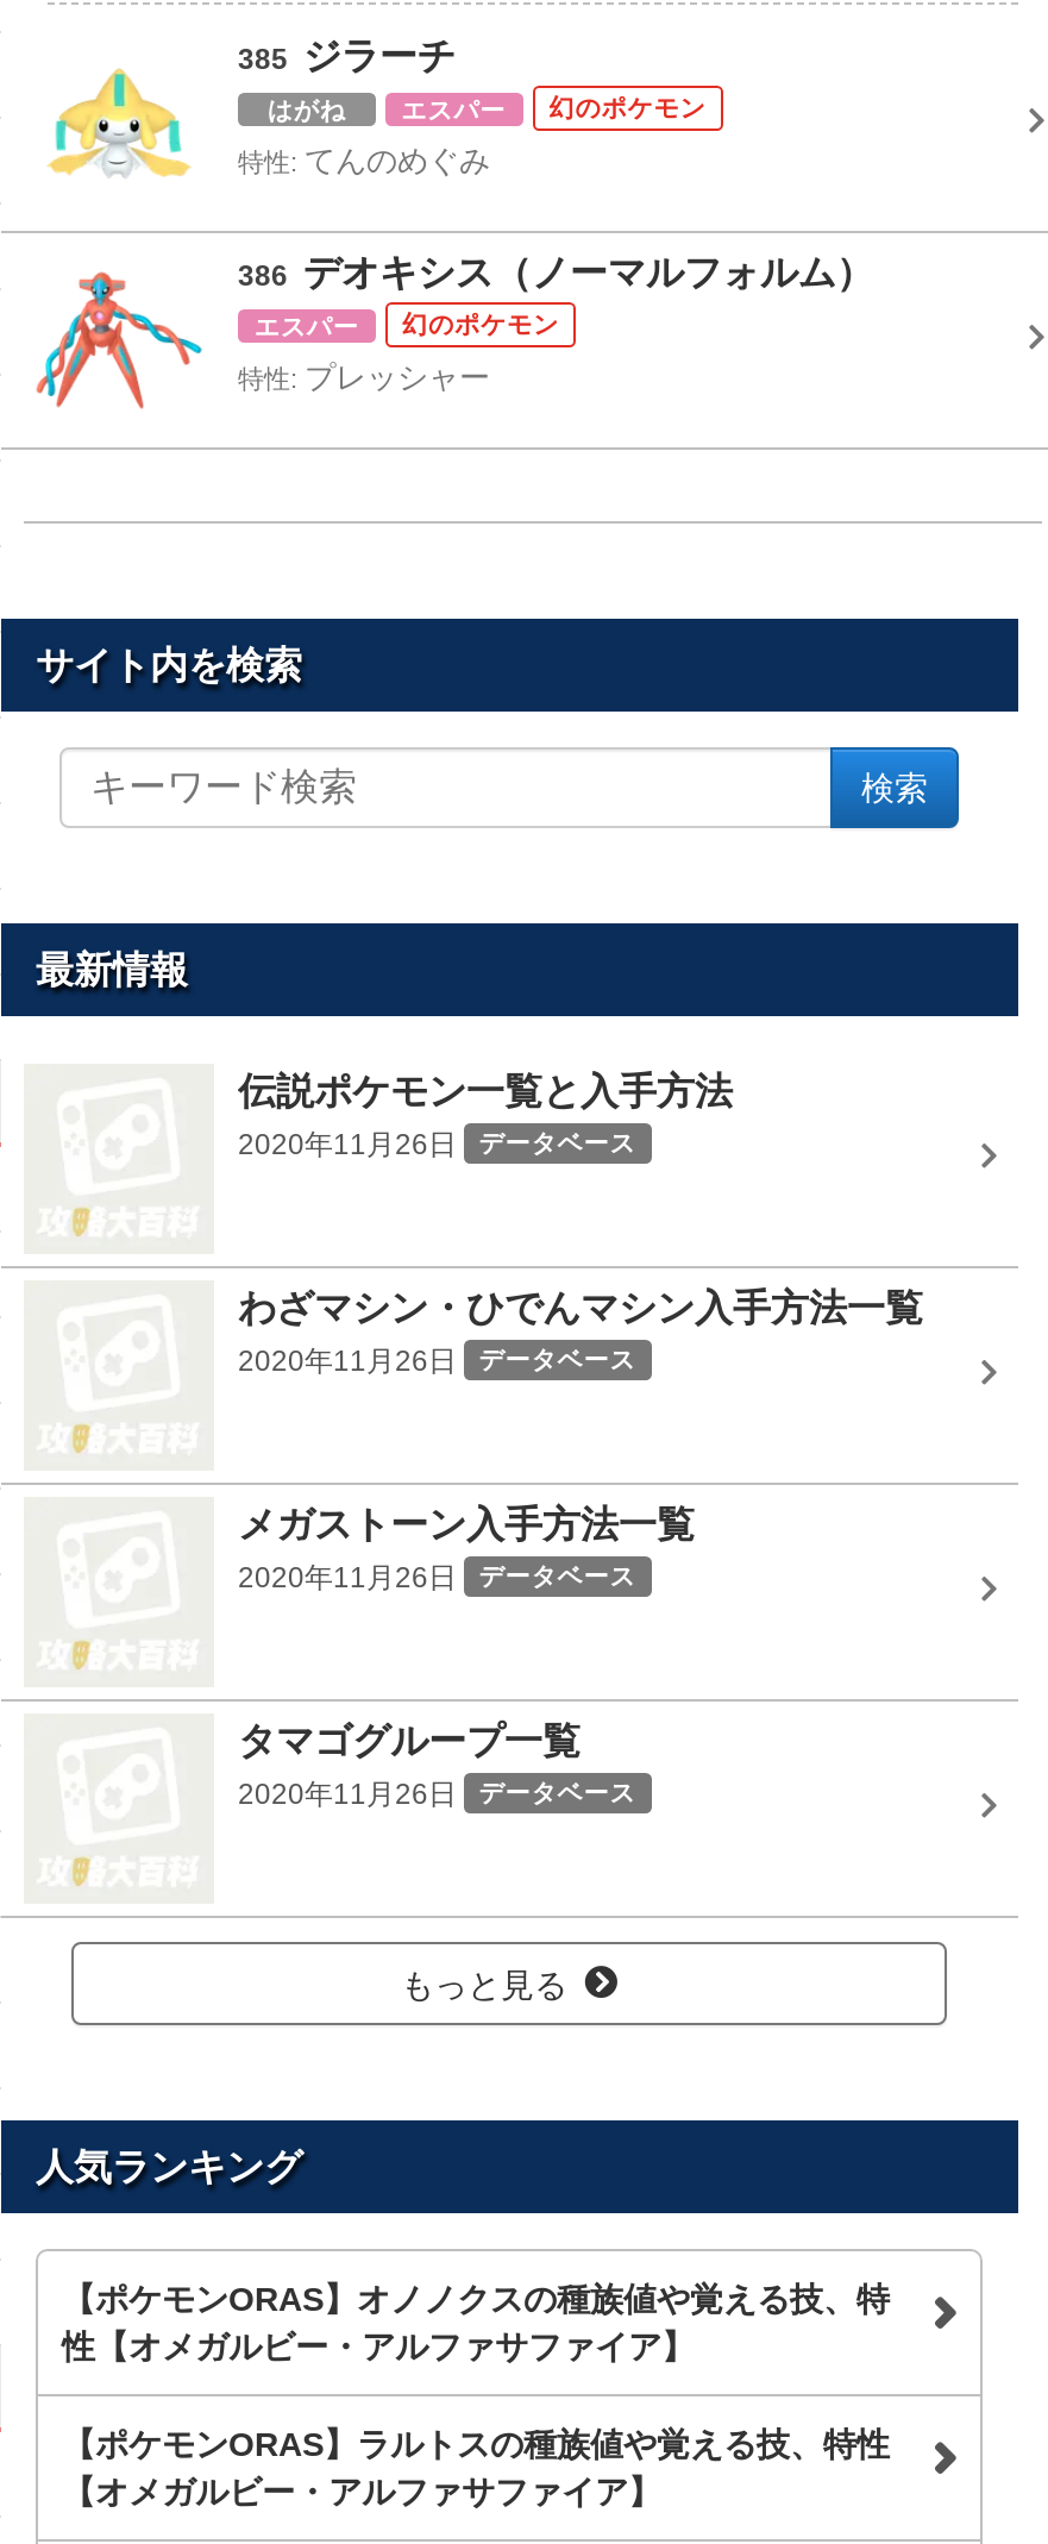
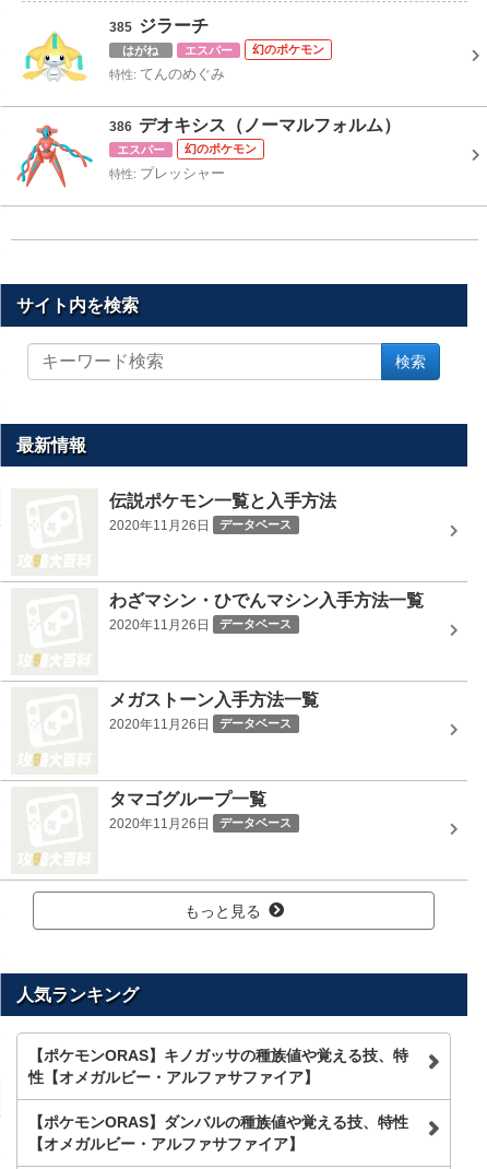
- 【ポケモンORAS】オノノクスの種族値や覚える技、特
+ 【ポケモンORAS】キノガッサの種族値や覚える技、特

- 【ポケモンORAS】ラルトスの種族値や覚える技、特性
+ 【ポケモンORAS】ダンバルの種族値や覚える技、特性
